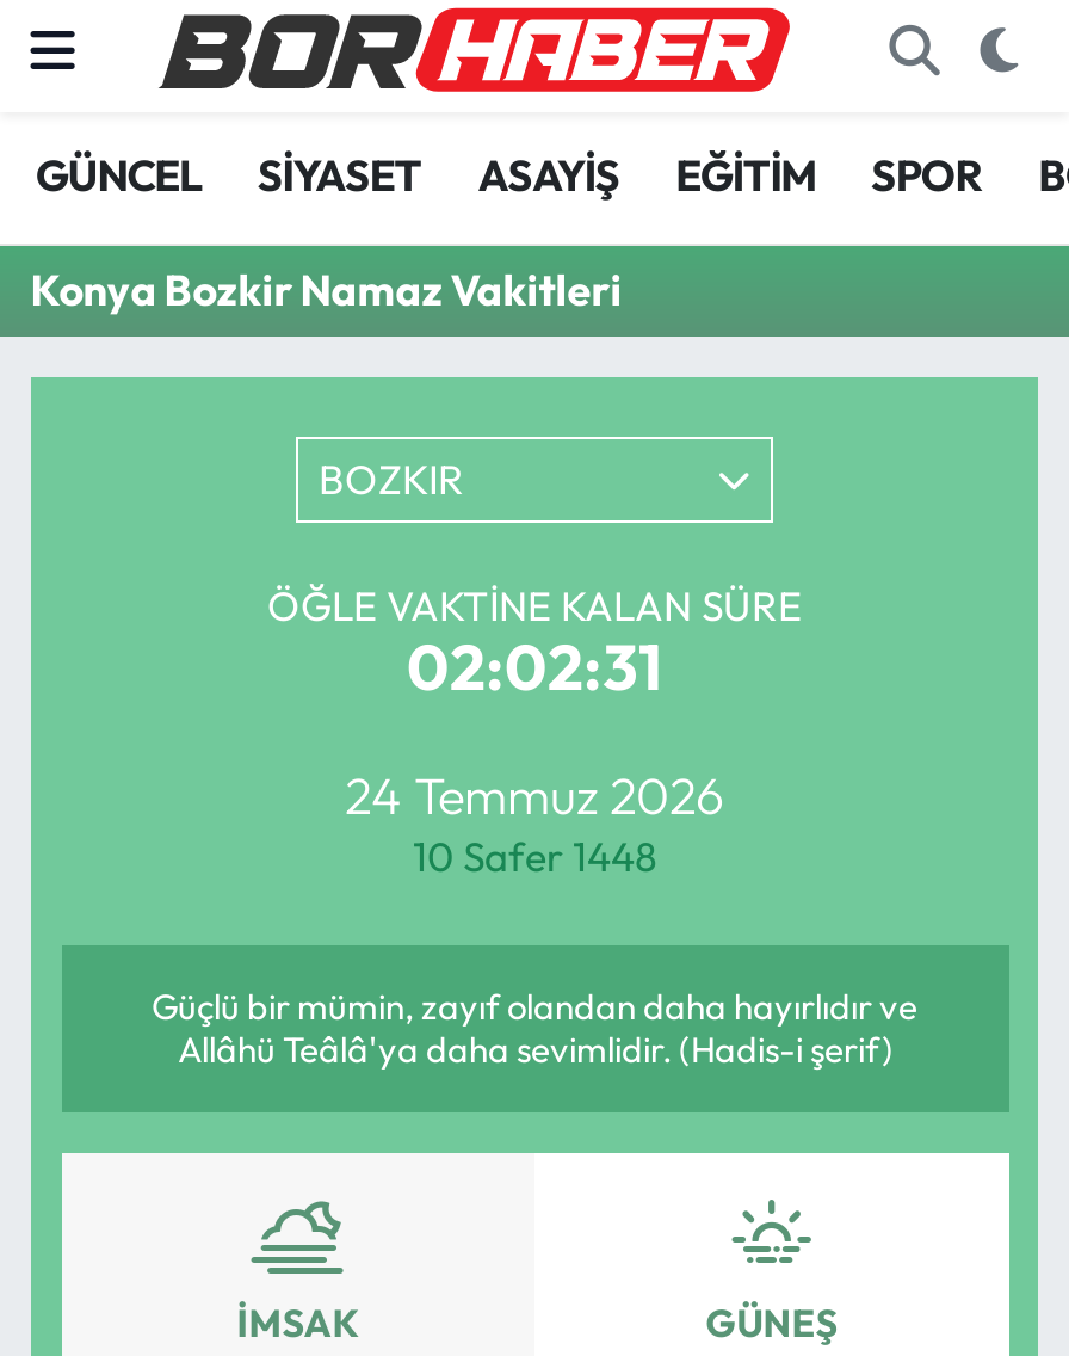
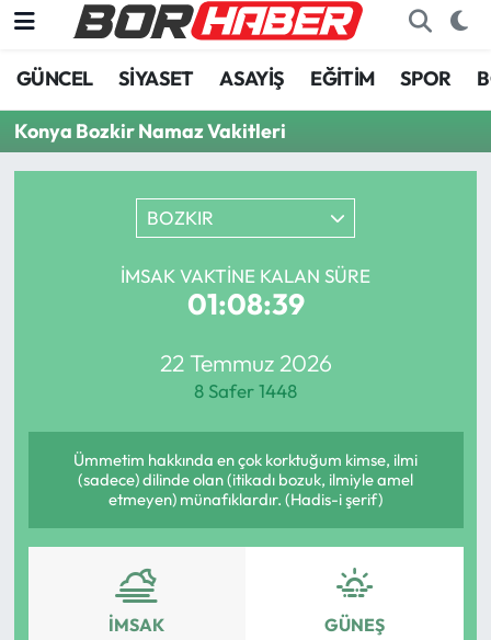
- ÖĞLE VAKTINE KALAN SÜRE
- 02:02:31
+ İMSAK VAKTINE KALAN SÜRE
+ 01:08:39

- 24 Temmuz 2026
- 10 Safer 1448
+ 22 Temmuz 2026
+ 8 Safer 1448

- Güçlü bir mümin, zayıf olandan daha hayırlıdır ve
- Allâhü Teâlâ'ya daha sevimlidir. (Hadis-i şerif)
+ Ümmetim hakkında en çok korktuğum kimse, ilmi
+ (sadece) dilinde olan (itikadı bozuk, ilmiyle amel
+ etmeyen) münafıklardır. (Hadis-i şerif)
